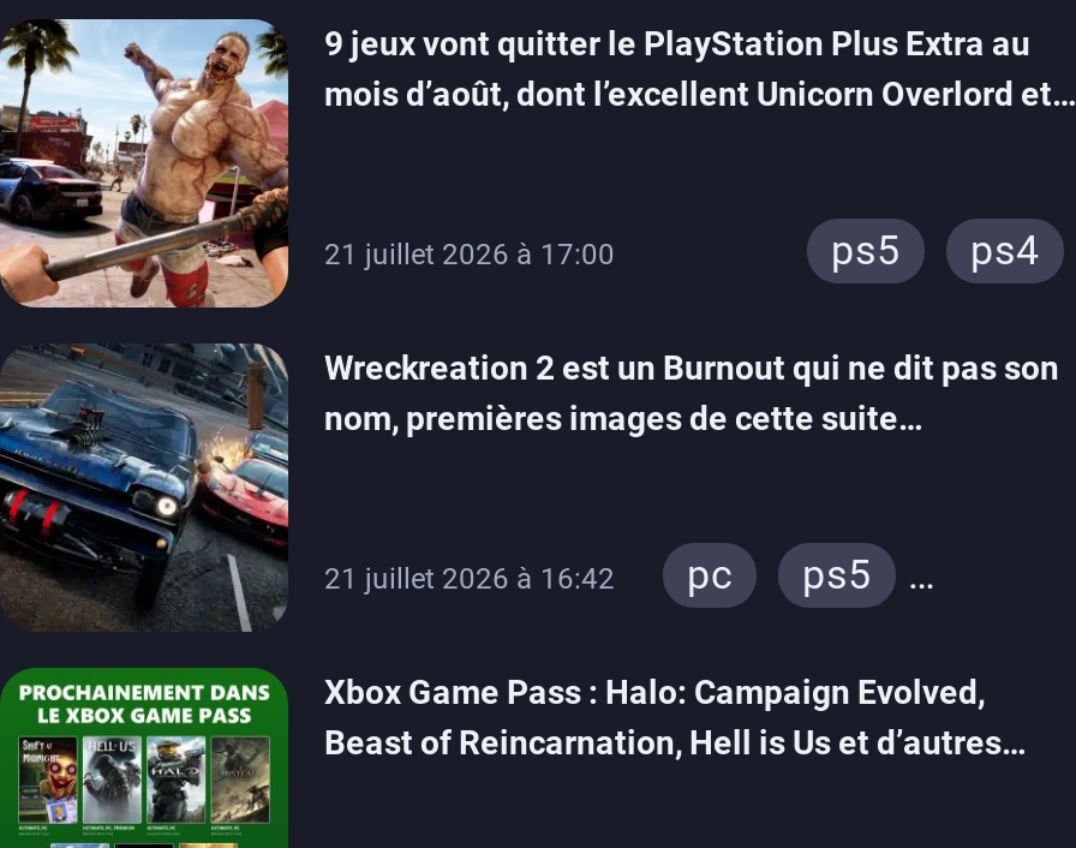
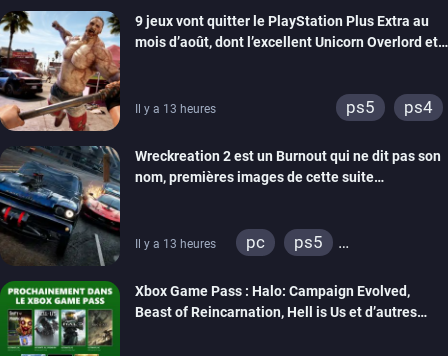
- 21 juillet 2026 à 17:00
+ Il y a 13 heures

- 21 juillet 2026 à 16:42
+ Il y a 13 heures
